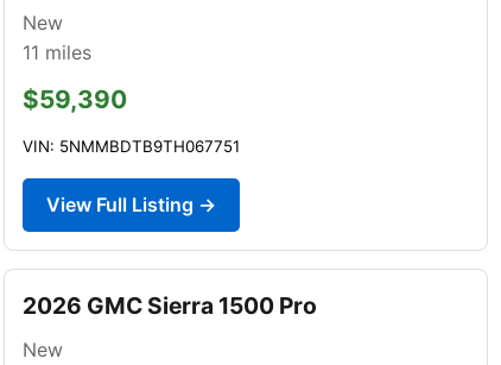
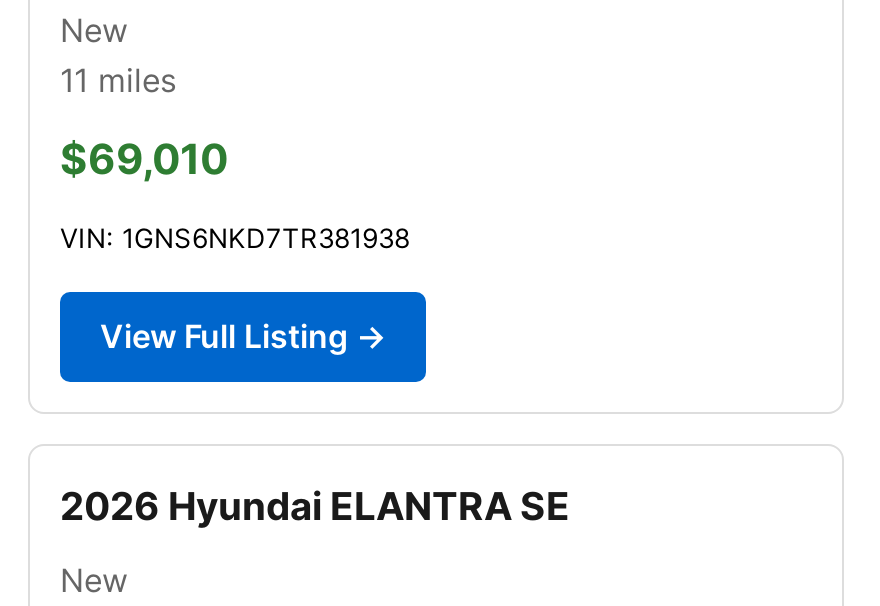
- $59,390
+ $69,010

- VIN: 5NMMBDTB9TH067751
+ VIN: 1GNS6NKD7TR381938

- 2026 GMC Sierra 1500 Pro
+ 2026 Hyundai ELANTRA SE
